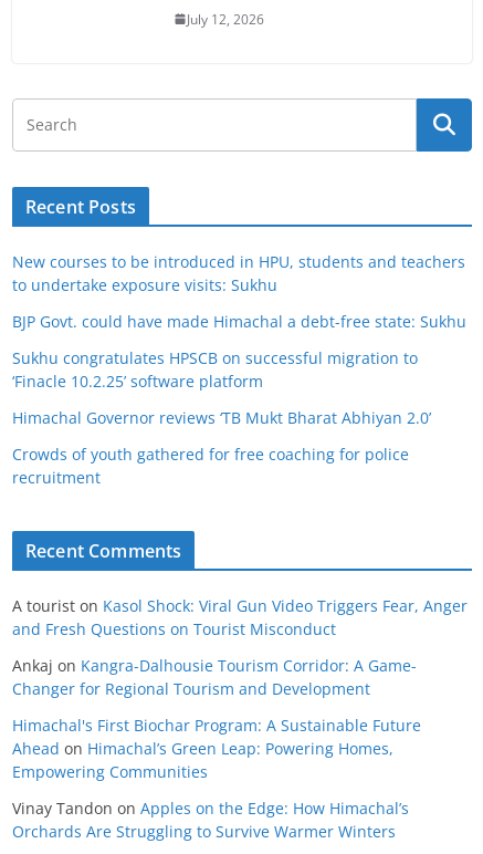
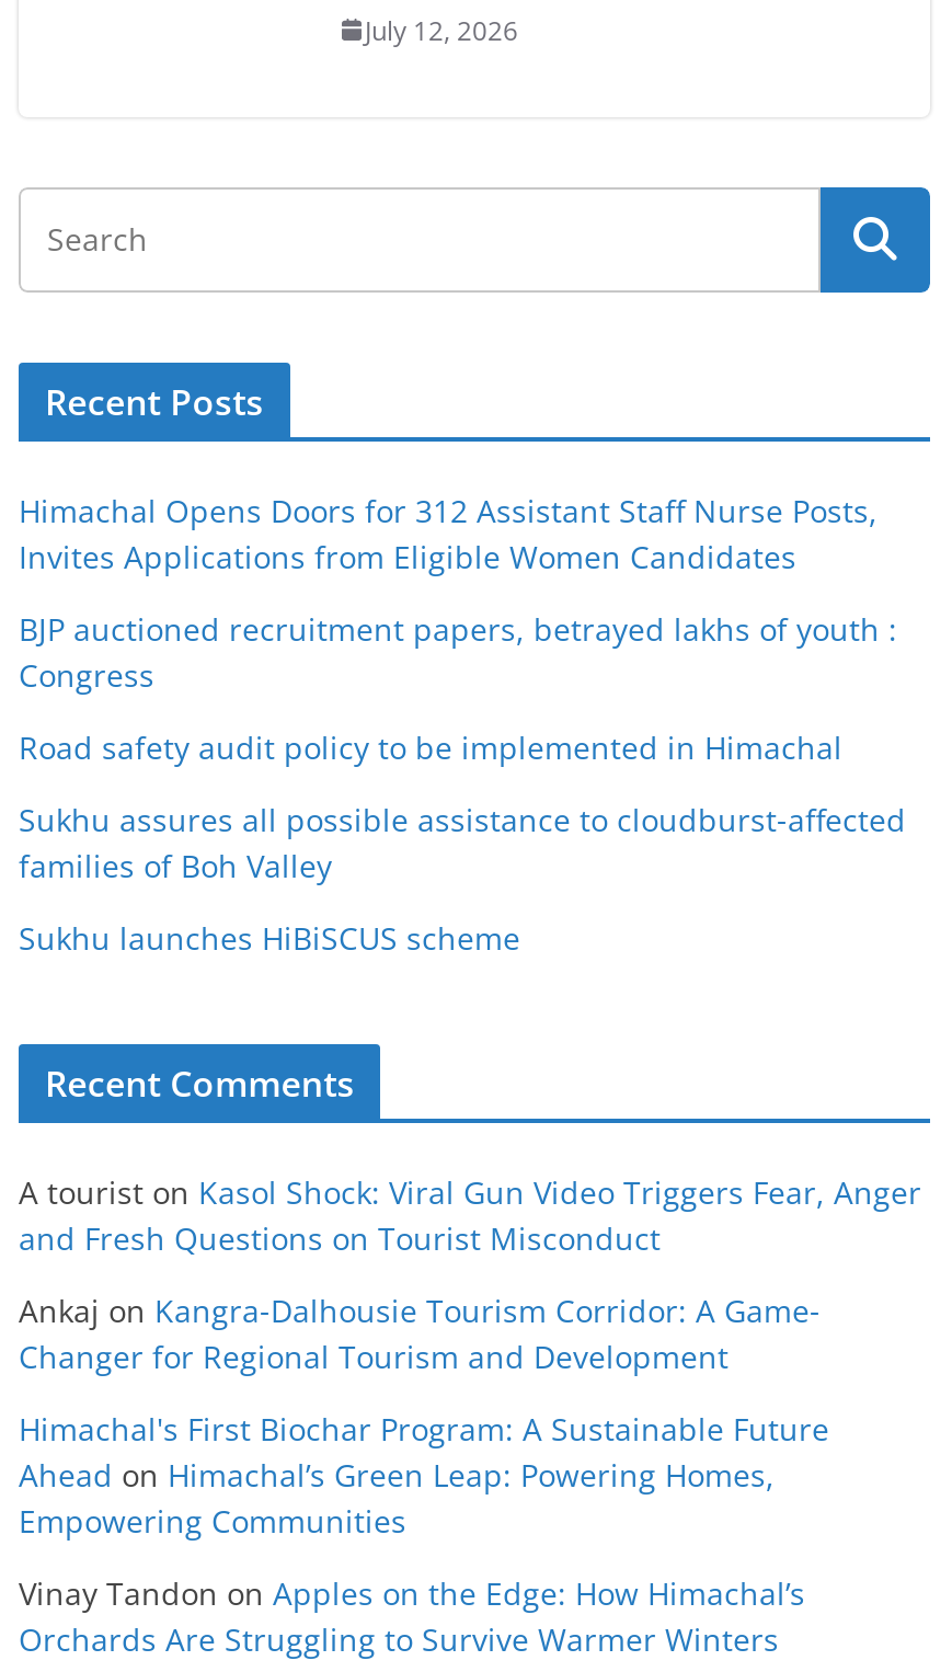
- New courses to be introduced in HPU, students and teachers
- to undertake exposure visits: Sukhu
+ Himachal Opens Doors for 312 Assistant Staff Nurse Posts,
+ Invites Applications from Eligible Women Candidates

- BJP Govt. could have made Himachal a debt-free state: Sukhu
+ BJP auctioned recruitment papers, betrayed lakhs of youth :
+ Congress

- Sukhu congratulates HPSCB on successful migration to
- ‘Finacle 10.2.25’ software platform
+ Road safety audit policy to be implemented in Himachal

- Himachal Governor reviews ‘TB Mukt Bharat Abhiyan 2.0’
+ Sukhu assures all possible assistance to cloudburst-affected
+ families of Boh Valley

- Crowds of youth gathered for free coaching for police
- recruitment
+ Sukhu launches HiBiSCUS scheme
